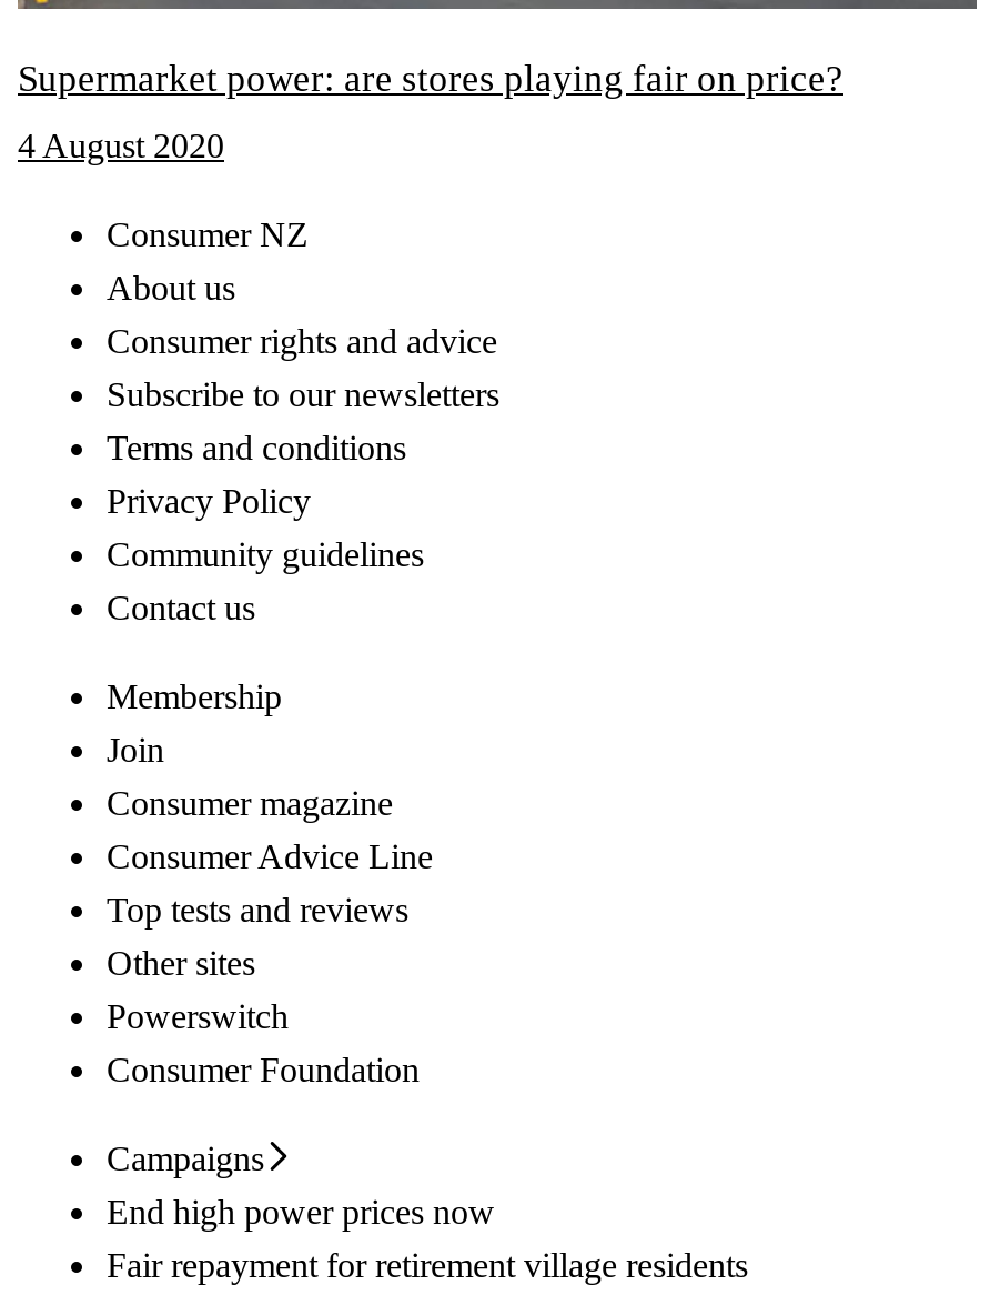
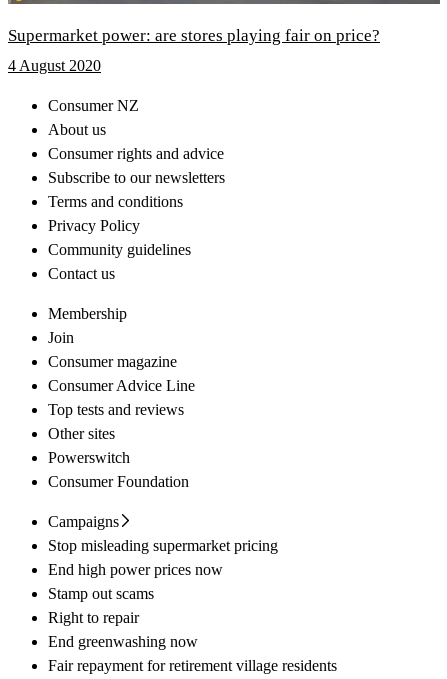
+ Stop misleading supermarket pricing

+ Stamp out scams
+ Right to repair
+ End greenwashing now
